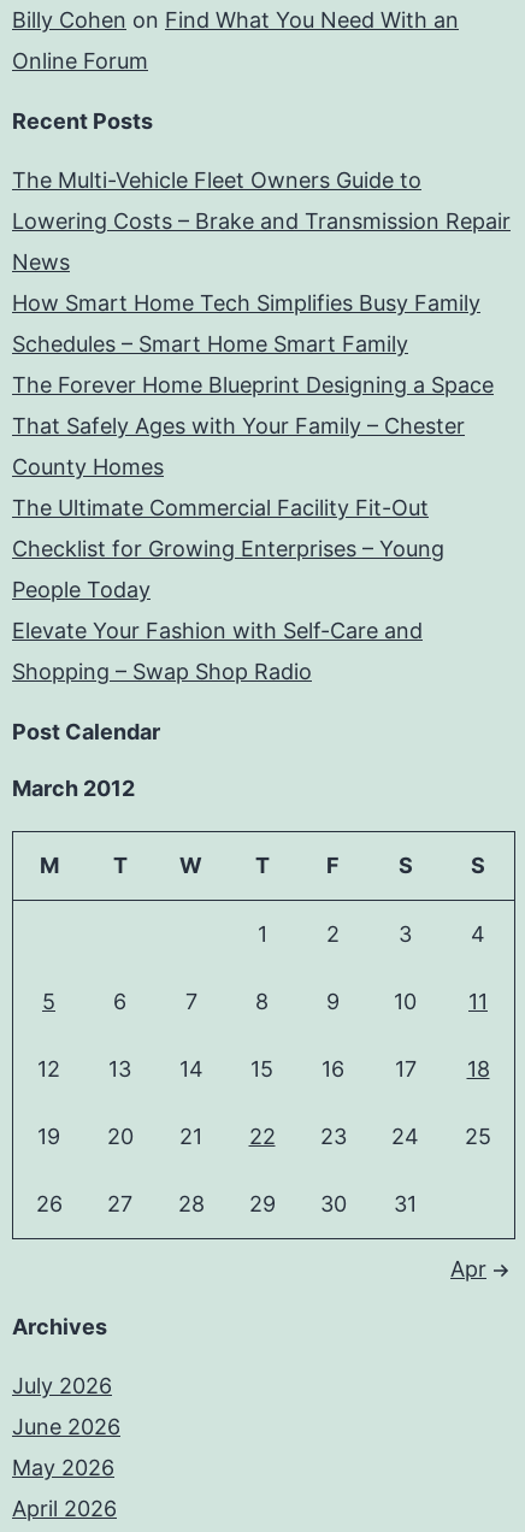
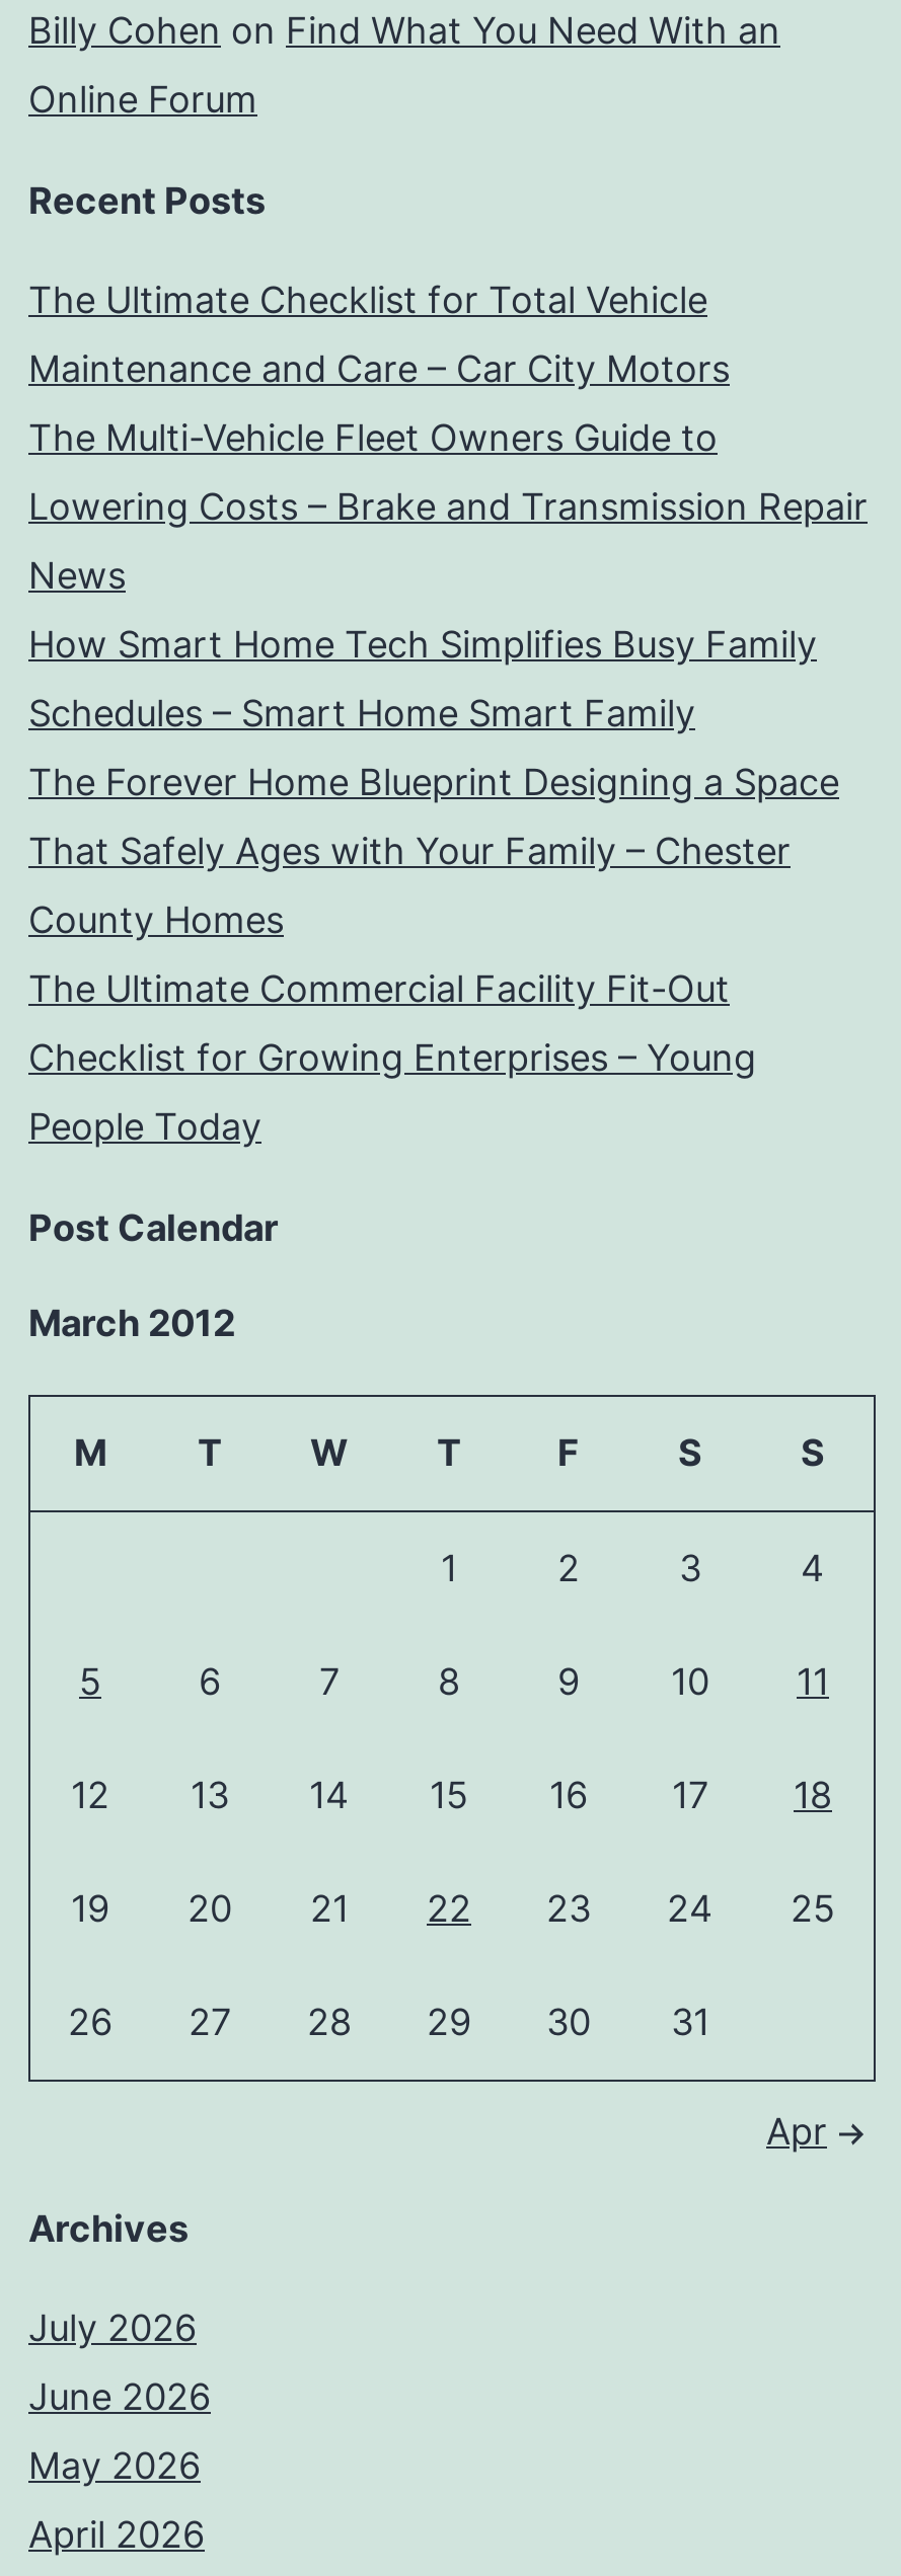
+ The Ultimate Checklist for Total Vehicle
+ Maintenance and Care – Car City Motors

moved down: The Multi-Vehicle Fleet Owners Guide to | Lowering Costs – Brake and Transmission Repair | News | ... | Checklist for Growing Enterprises – Young | People Today

- Elevate Your Fashion with Self-Care and
- Shopping – Swap Shop Radio
